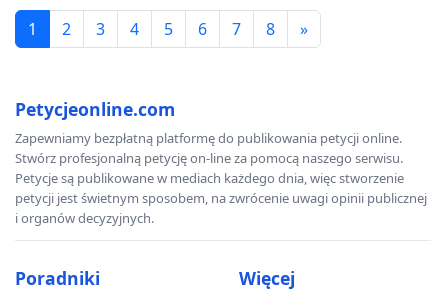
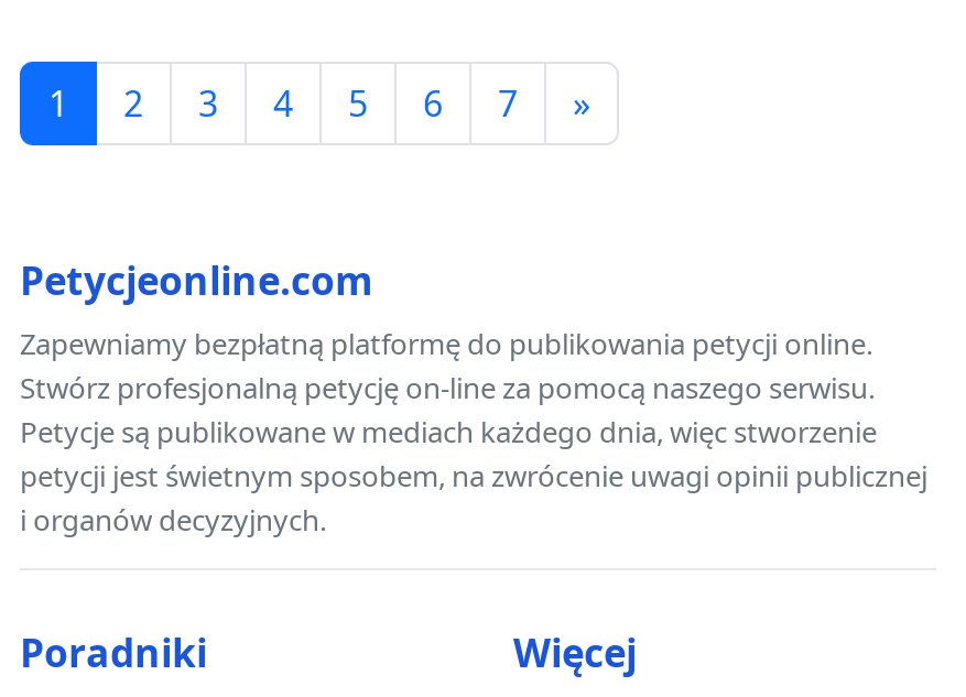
- 8
